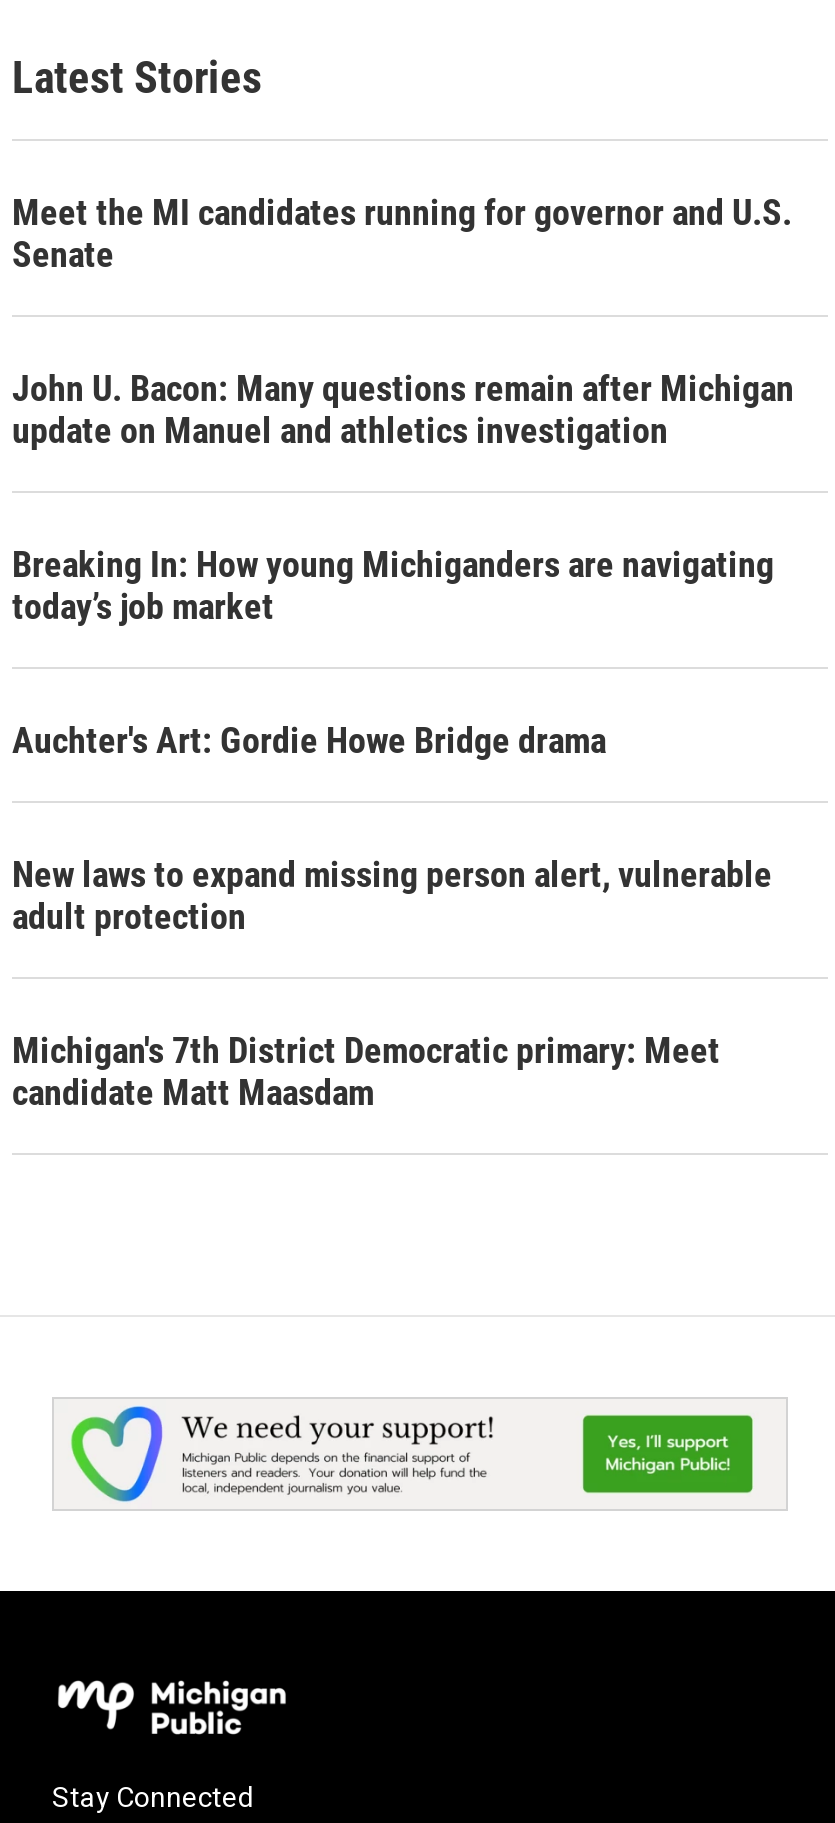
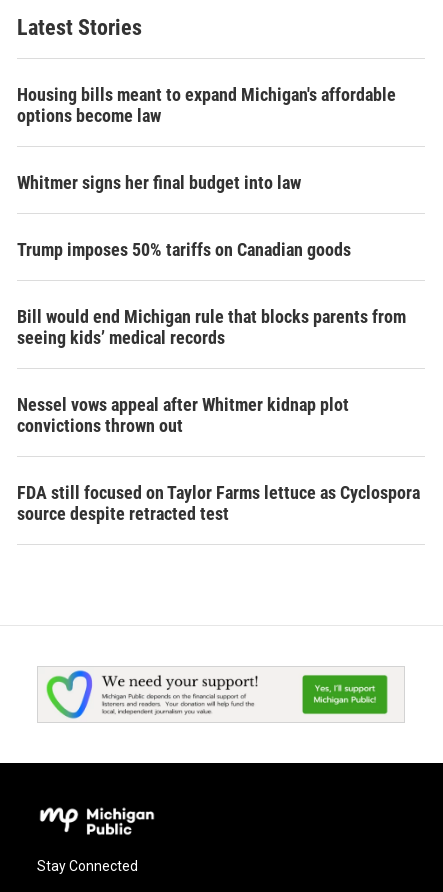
- Meet the MI candidates running for governor and U.S.
- Senate
+ Housing bills meant to expand Michigan's affordable
+ options become law

- John U. Bacon: Many questions remain after Michigan
- update on Manuel and athletics investigation
+ Whitmer signs her final budget into law

- Breaking In: How young Michiganders are navigating
- today’s job market
+ Trump imposes 50% tariffs on Canadian goods

- Auchter's Art: Gordie Howe Bridge drama
+ Bill would end Michigan rule that blocks parents from
+ seeing kids’ medical records

- New laws to expand missing person alert, vulnerable
- adult protection
+ Nessel vows appeal after Whitmer kidnap plot
+ convictions thrown out

- Michigan's 7th District Democratic primary: Meet
- candidate Matt Maasdam
+ FDA still focused on Taylor Farms lettuce as Cyclospora
+ source despite retracted test
